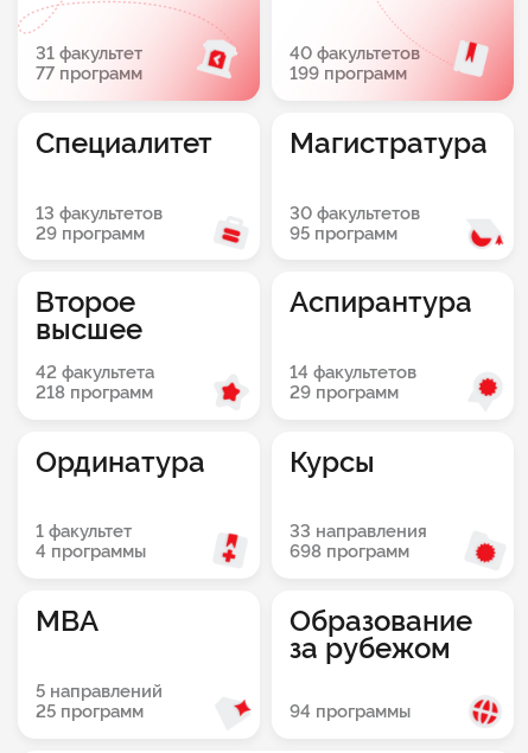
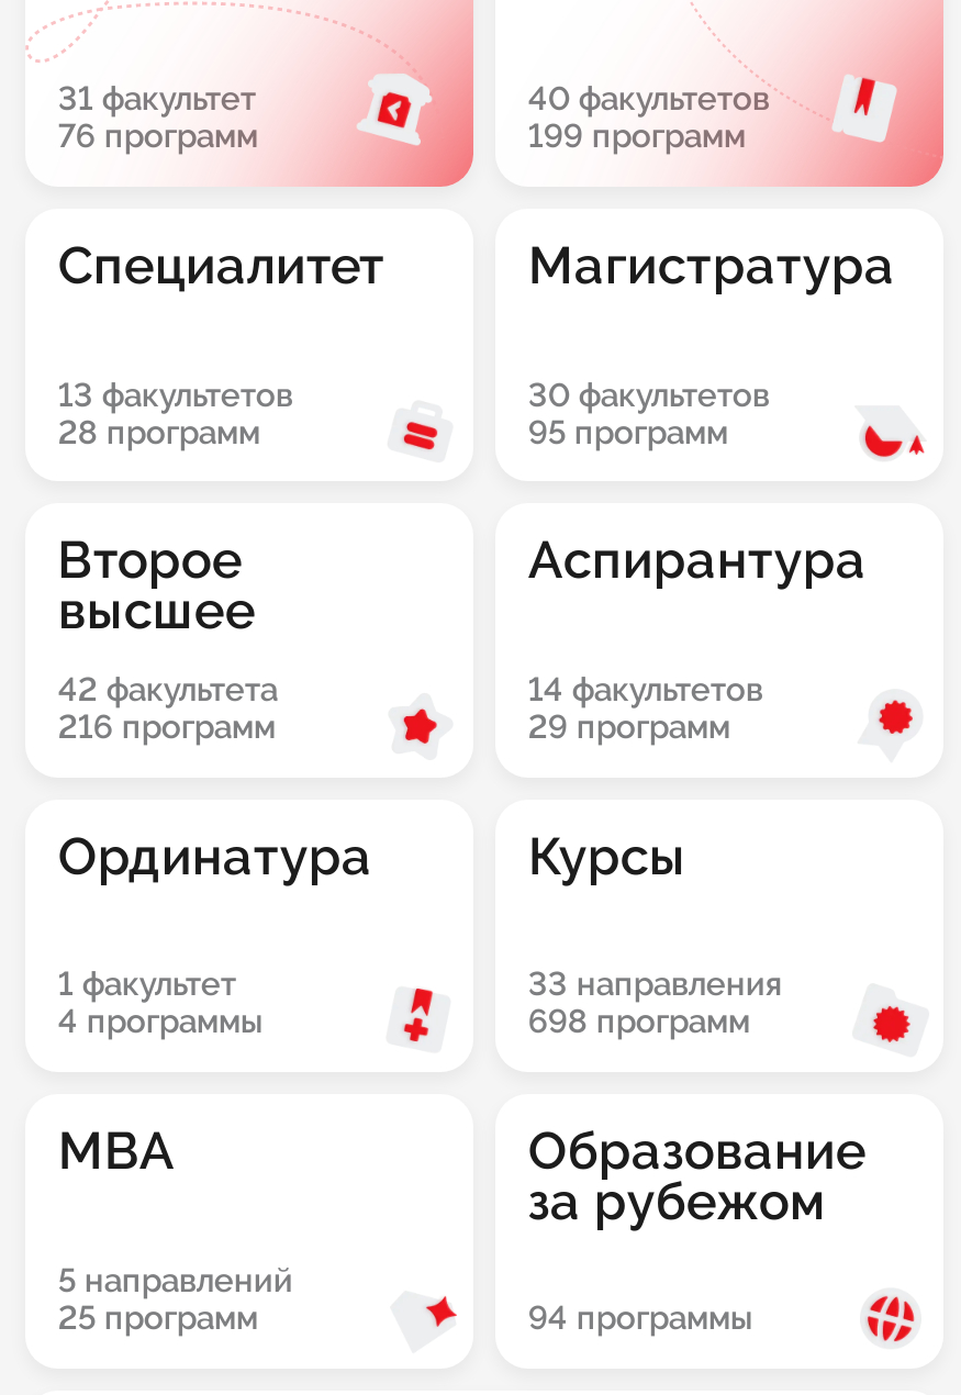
- 77 программ
+ 76 программ

- 29 программ
+ 28 программ

- 218 программ
+ 216 программ
